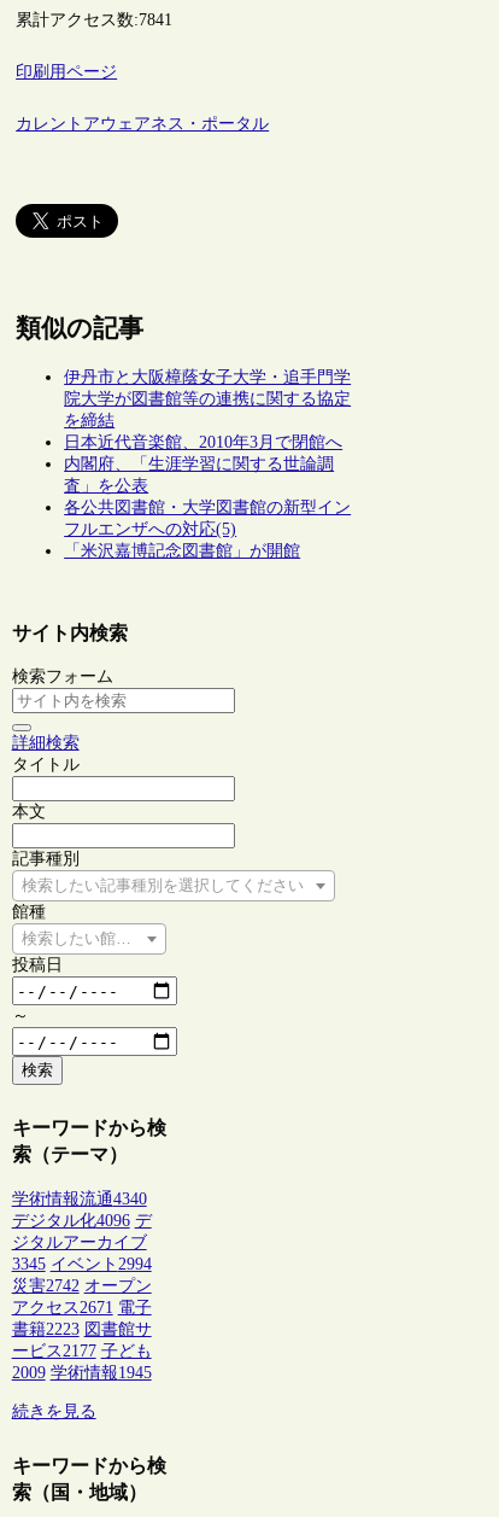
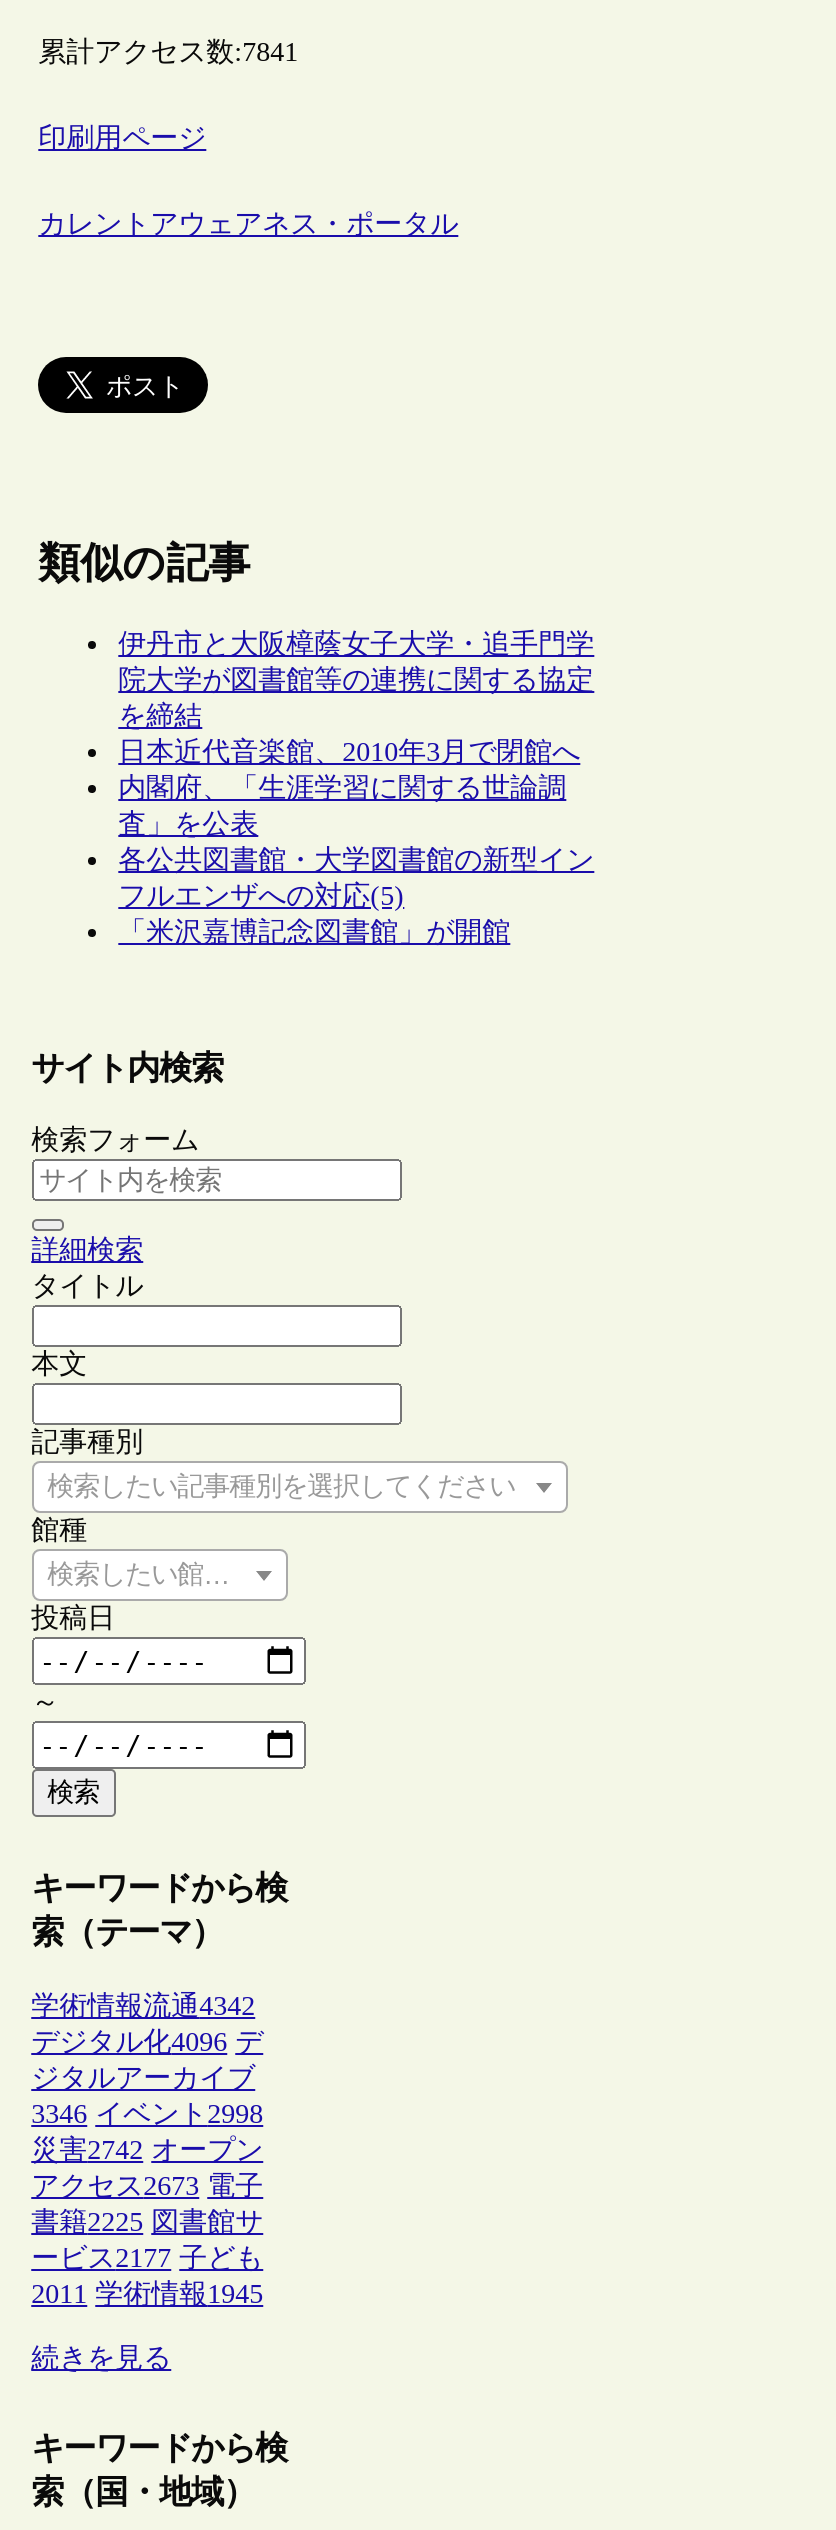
- 学術情報流通4340
+ 学術情報流通4342

- 3345 イベント2994
+ 3346 イベント2998

- アクセス2671 電子
+ アクセス2673 電子

- 書籍2223 図書館サ
+ 書籍2225 図書館サ

- 2009 学術情報1945
+ 2011 学術情報1945
